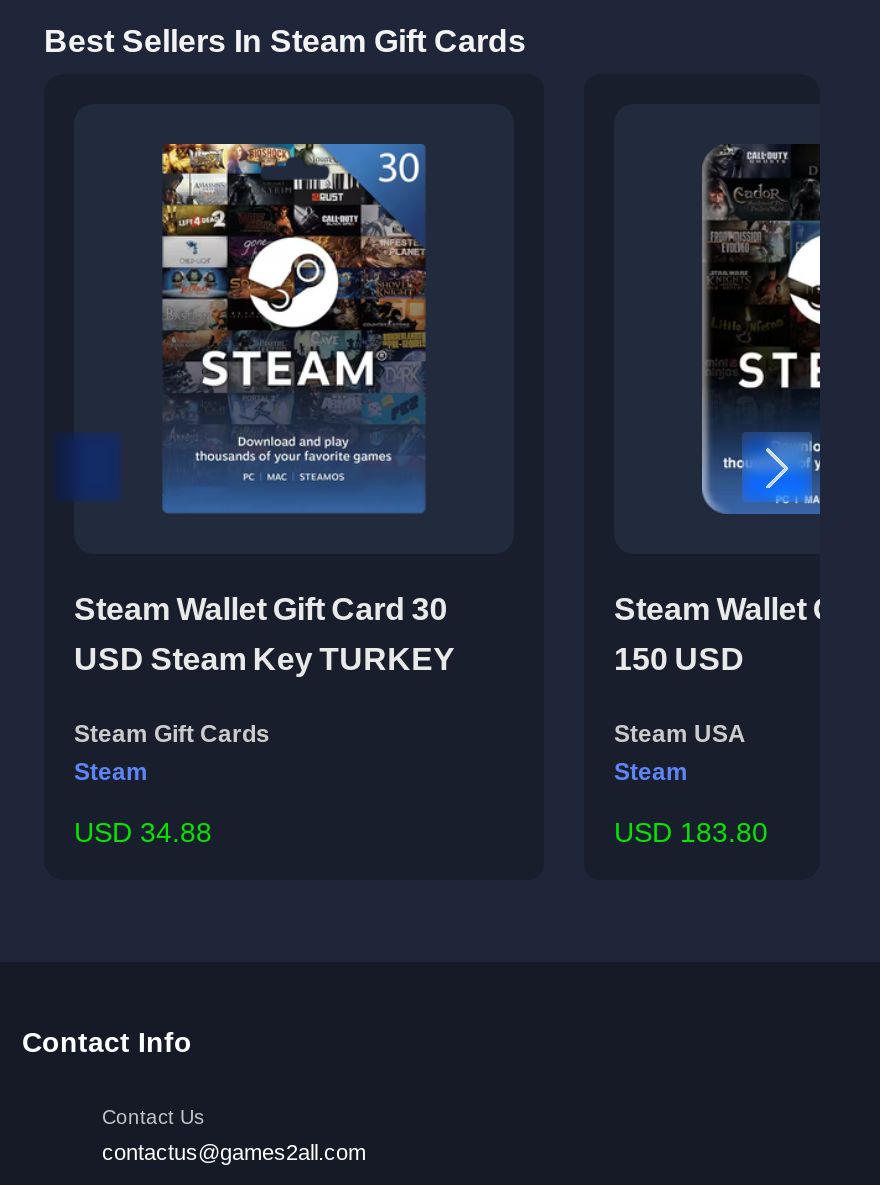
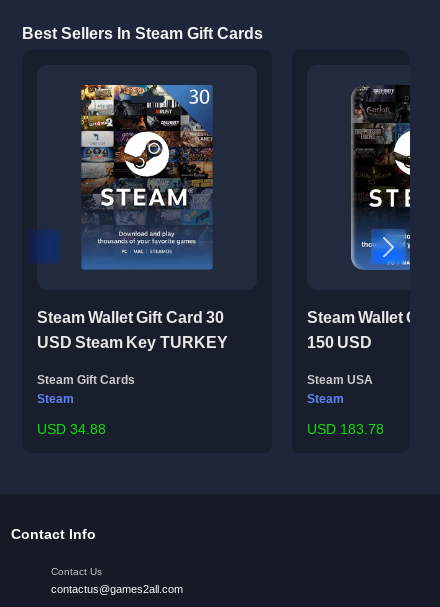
- USD 183.80
+ USD 183.78
